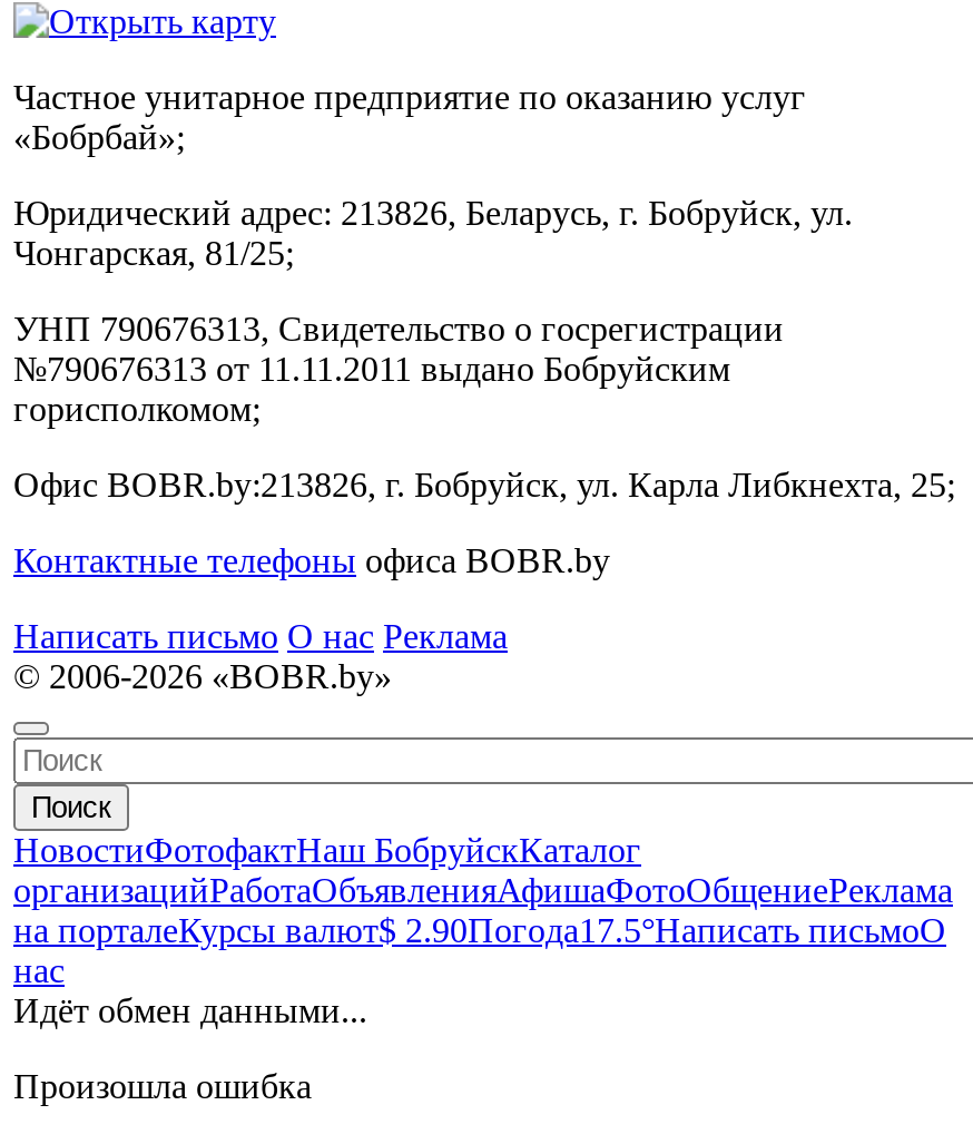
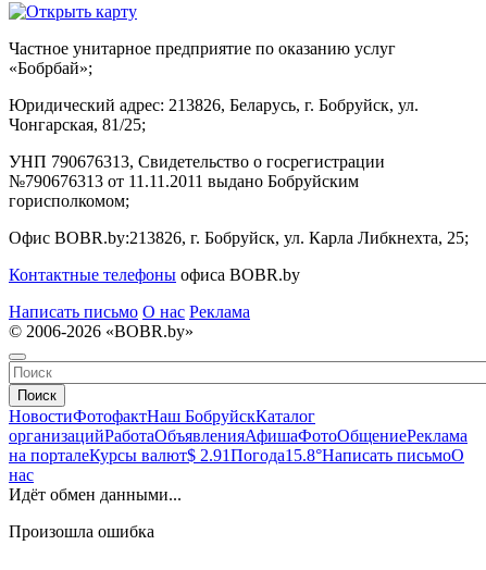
- на порталеКурсы валют$ 2.90Погода17.5°Написать письмоО
+ на порталеКурсы валют$ 2.91Погода15.8°Написать письмоО
